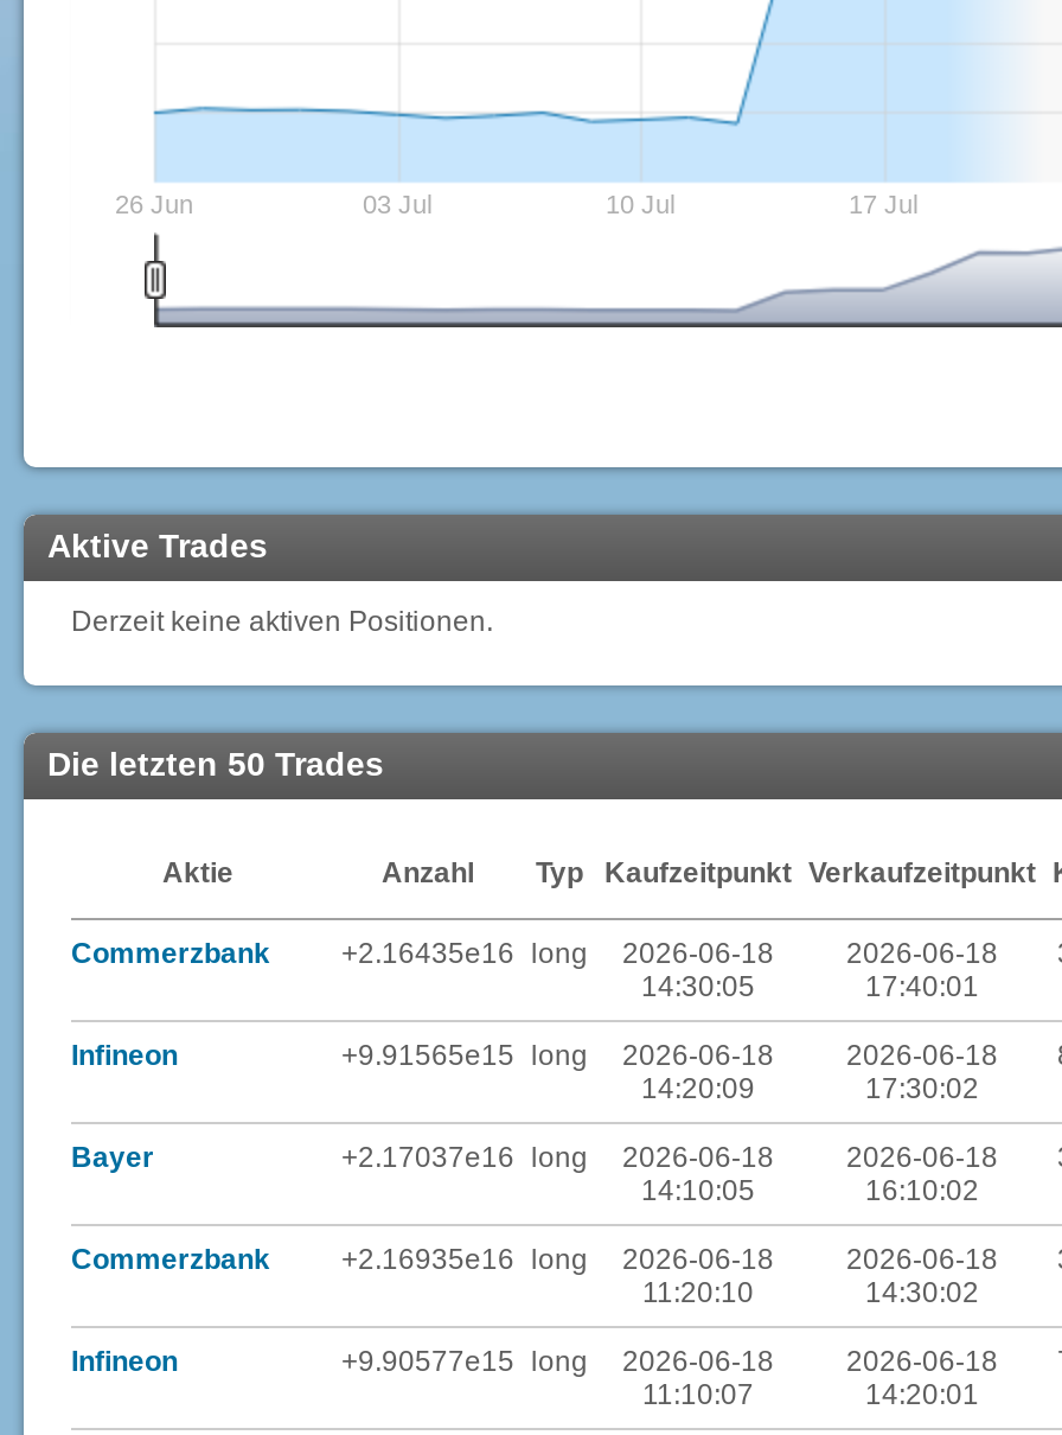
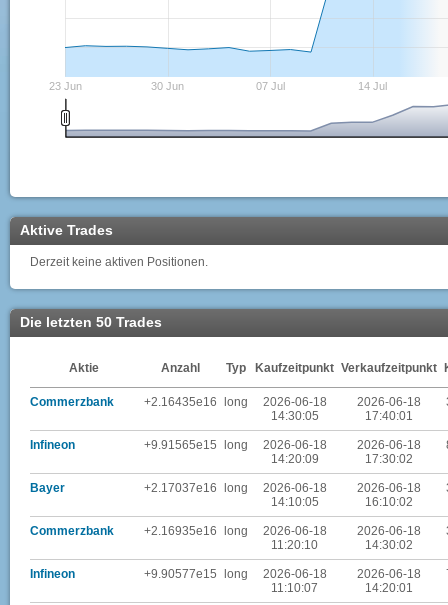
- 26 Jun
- 03 Jul
- 10 Jul
- 17 Jul
+ 23 Jun
+ 30 Jun
+ 07 Jul
+ 14 Jul
